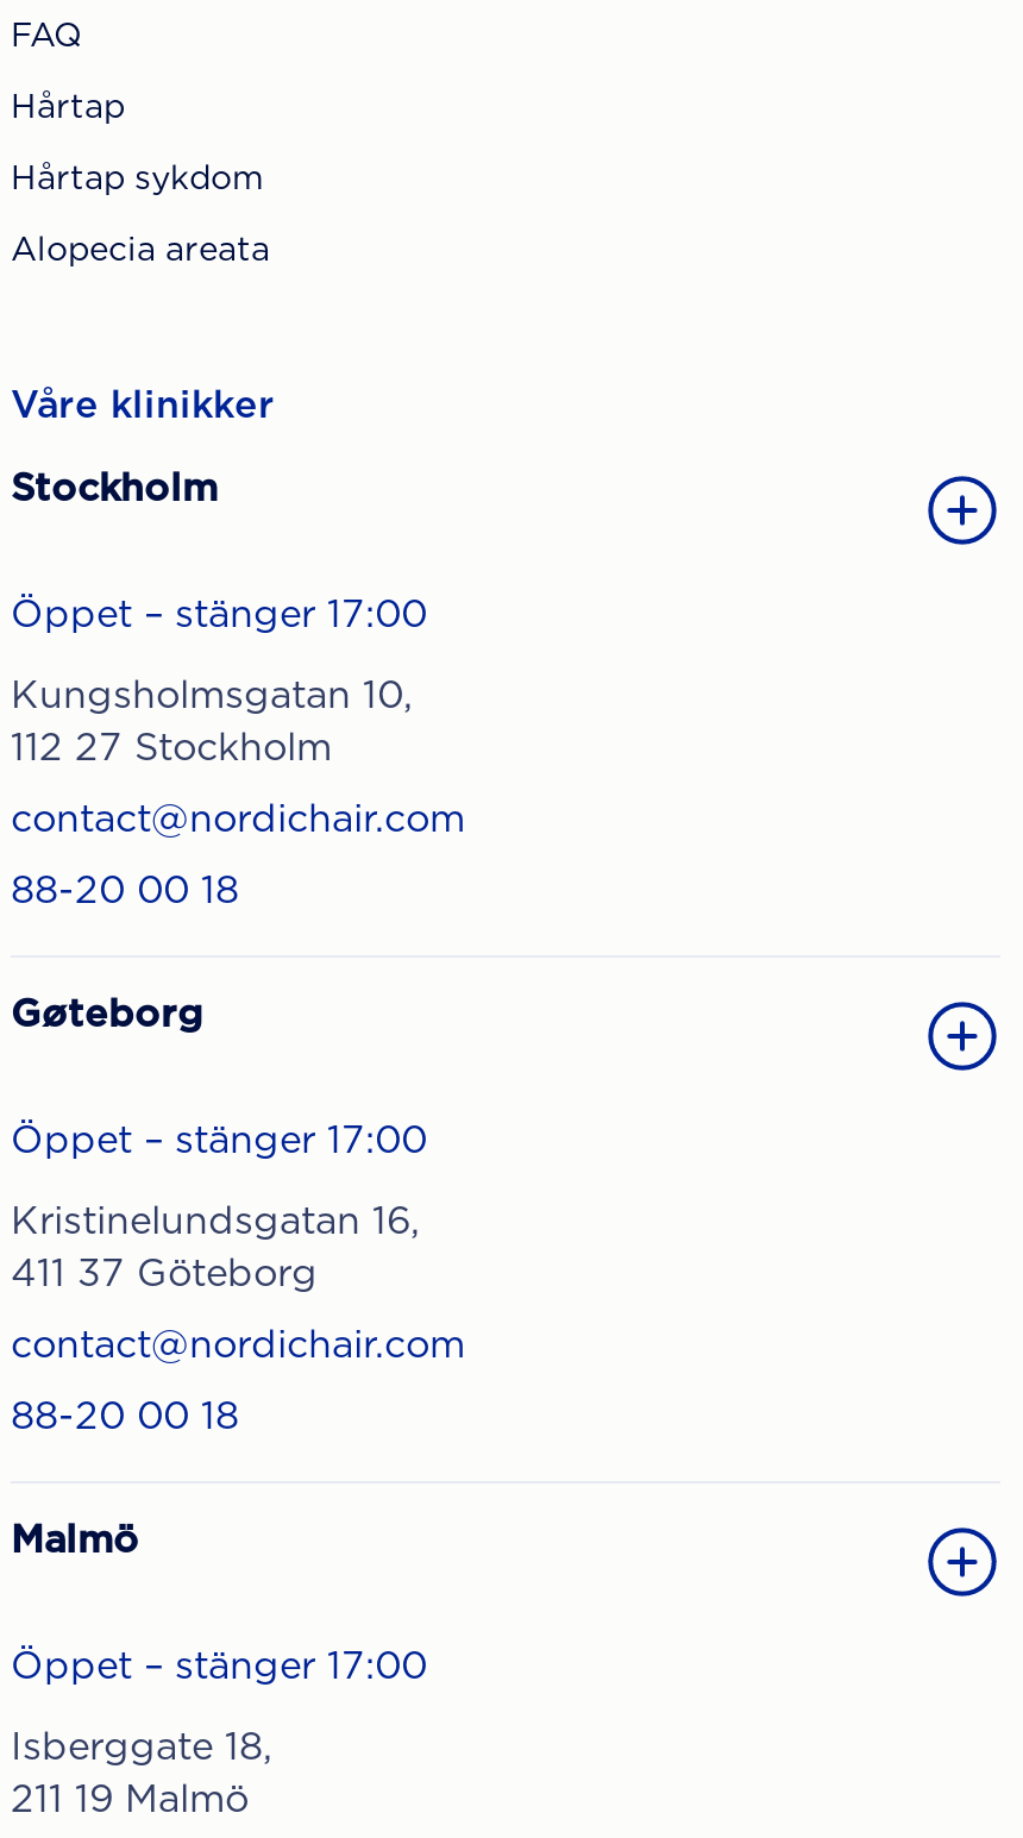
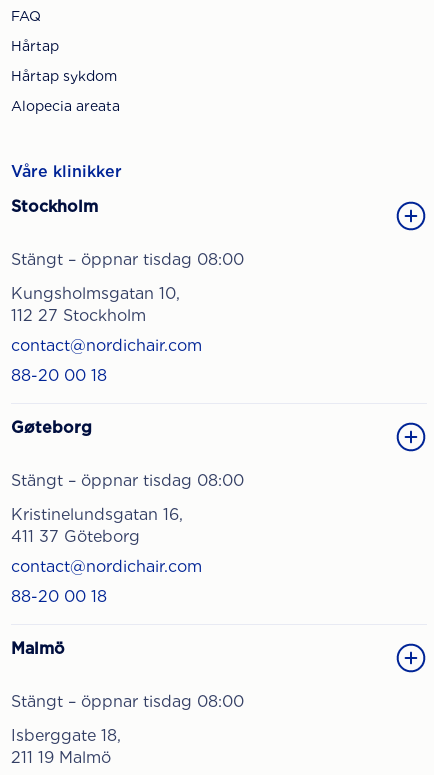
- Öppet – stänger 17:00
+ Stängt – öppnar tisdag 08:00

- Öppet – stänger 17:00
+ Stängt – öppnar tisdag 08:00

- Öppet – stänger 17:00
+ Stängt – öppnar tisdag 08:00
